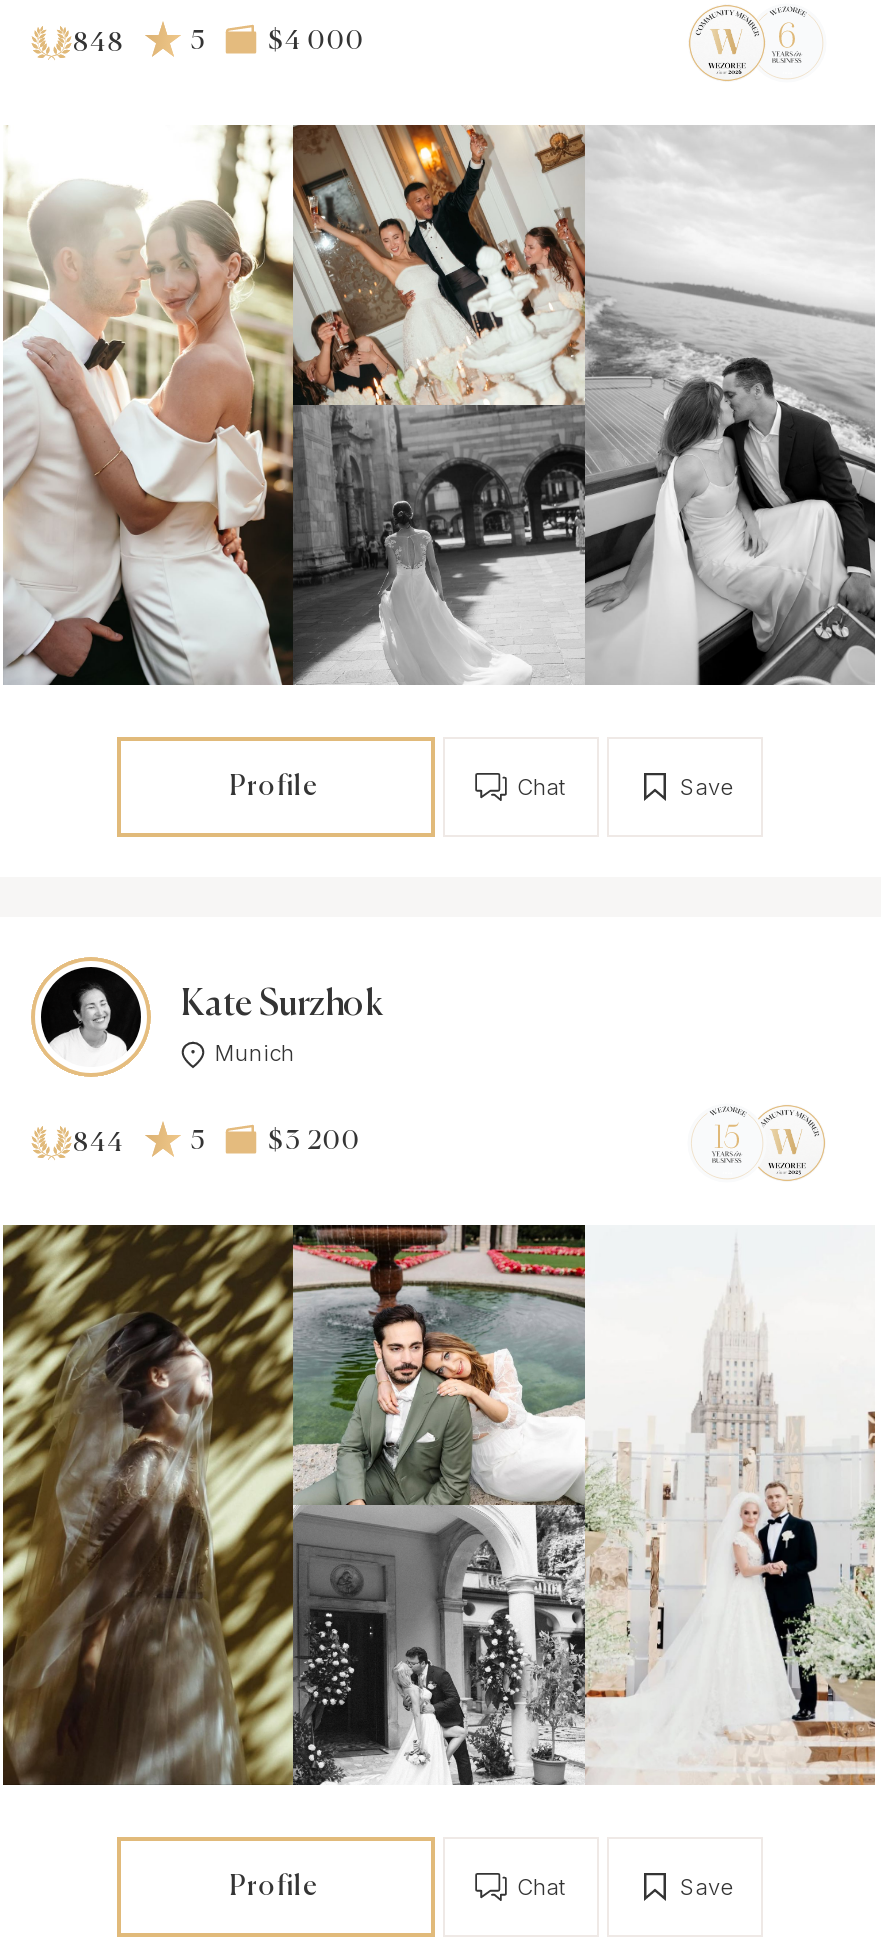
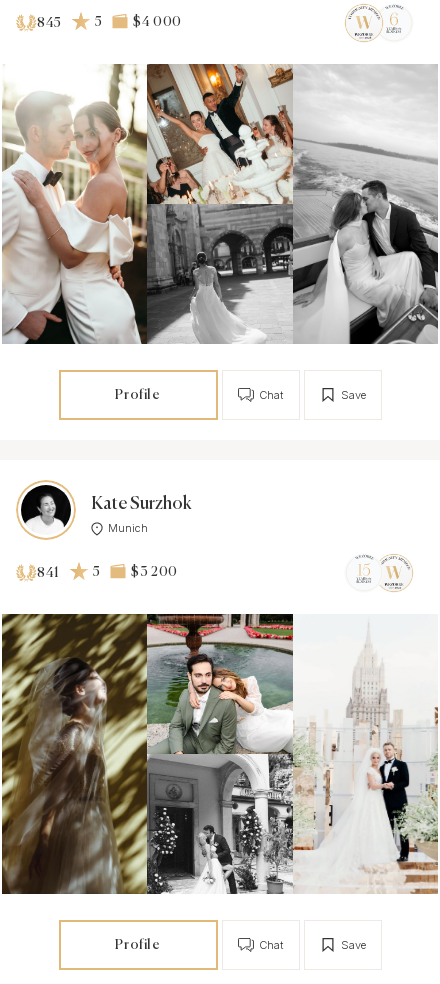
- 848
+ 845

- 844
+ 841
